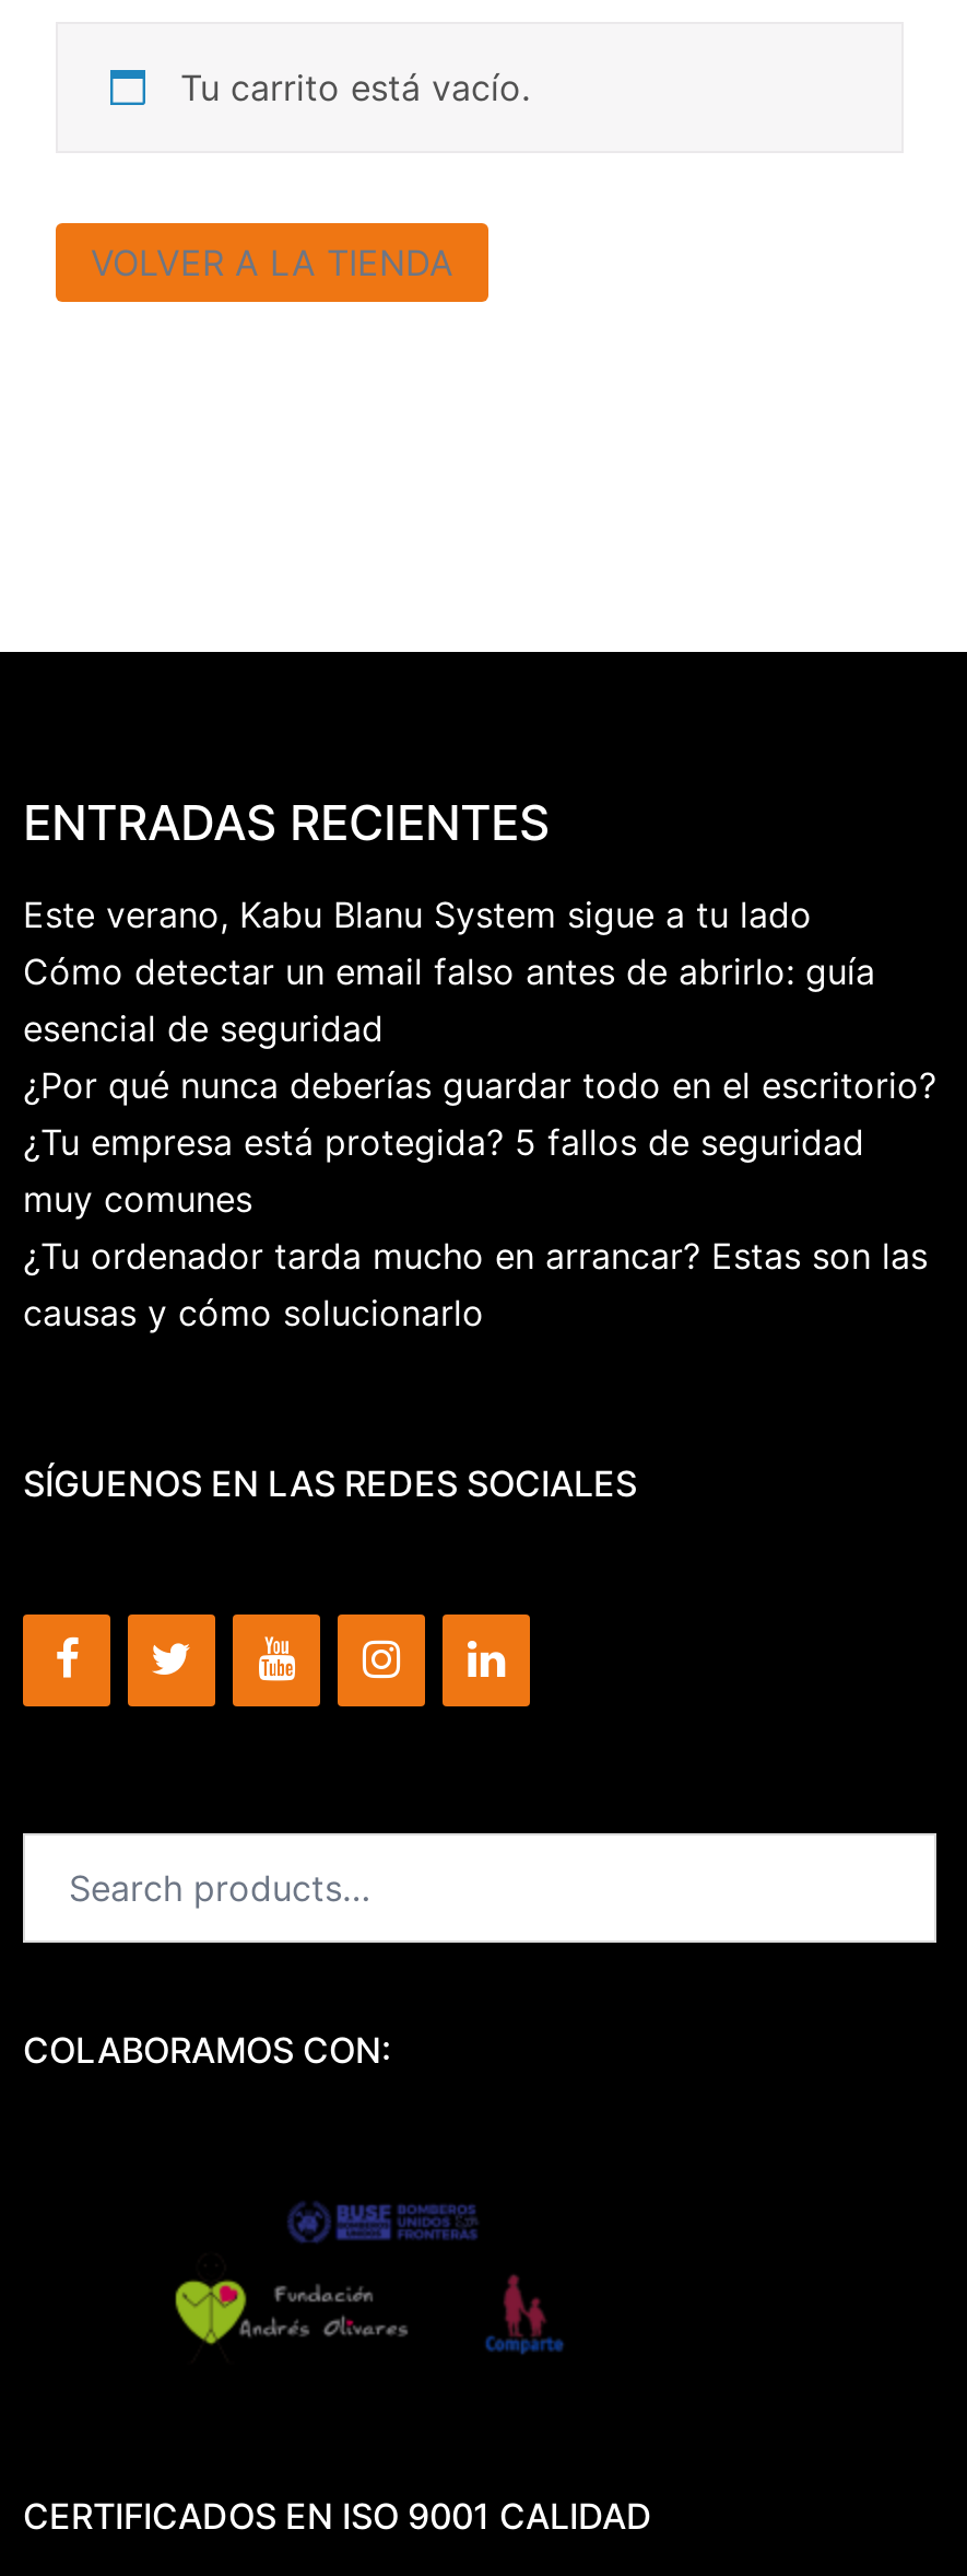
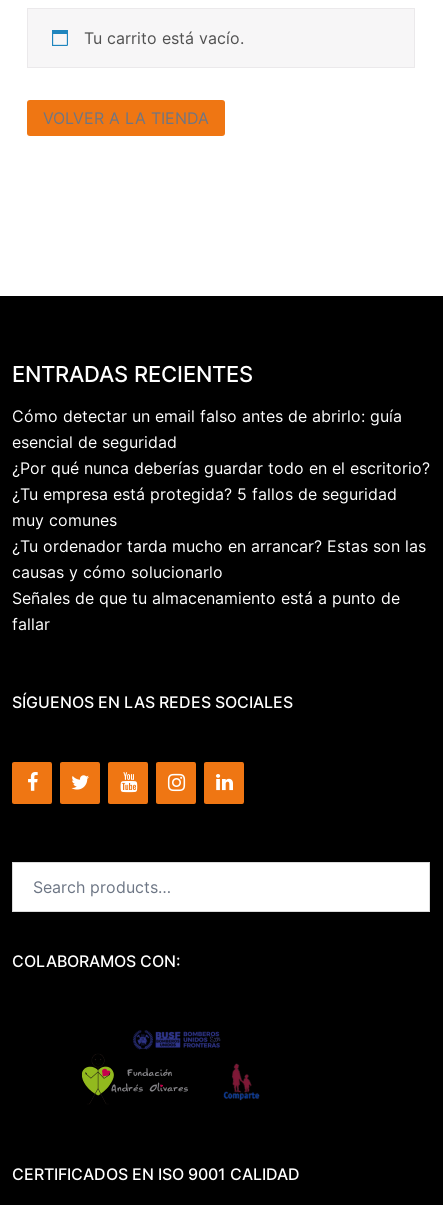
- Este verano, Kabu Blanu System sigue a tu lado

moved up: Cómo detectar un email falso antes de abrirlo: guía | esencial de seguridad | ¿Por qué nunca deberías guardar todo en el escritorio? | ¿Tu empresa está protegida? 5 fallos de seguridad | muy comunes | ¿Tu ordenador tarda mucho en arrancar? Estas son las | causas y cómo solucionarlo

+ Señales de que tu almacenamiento está a punto de
+ fallar
